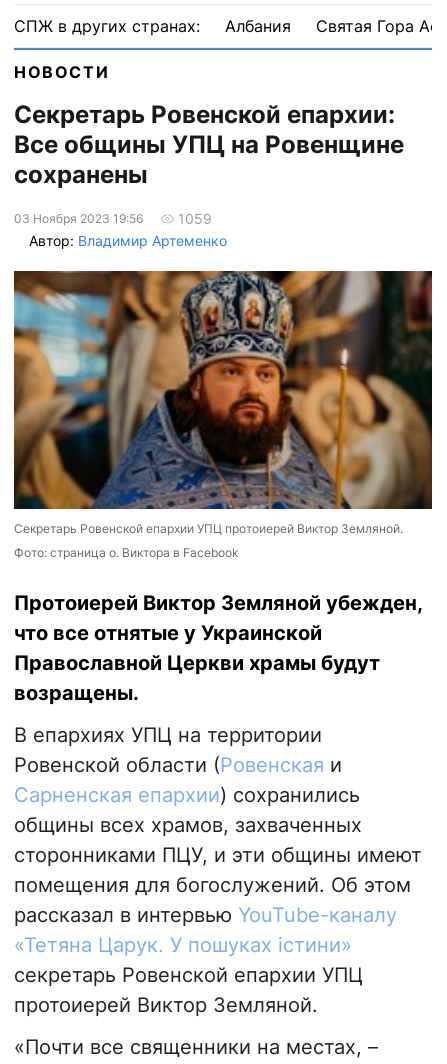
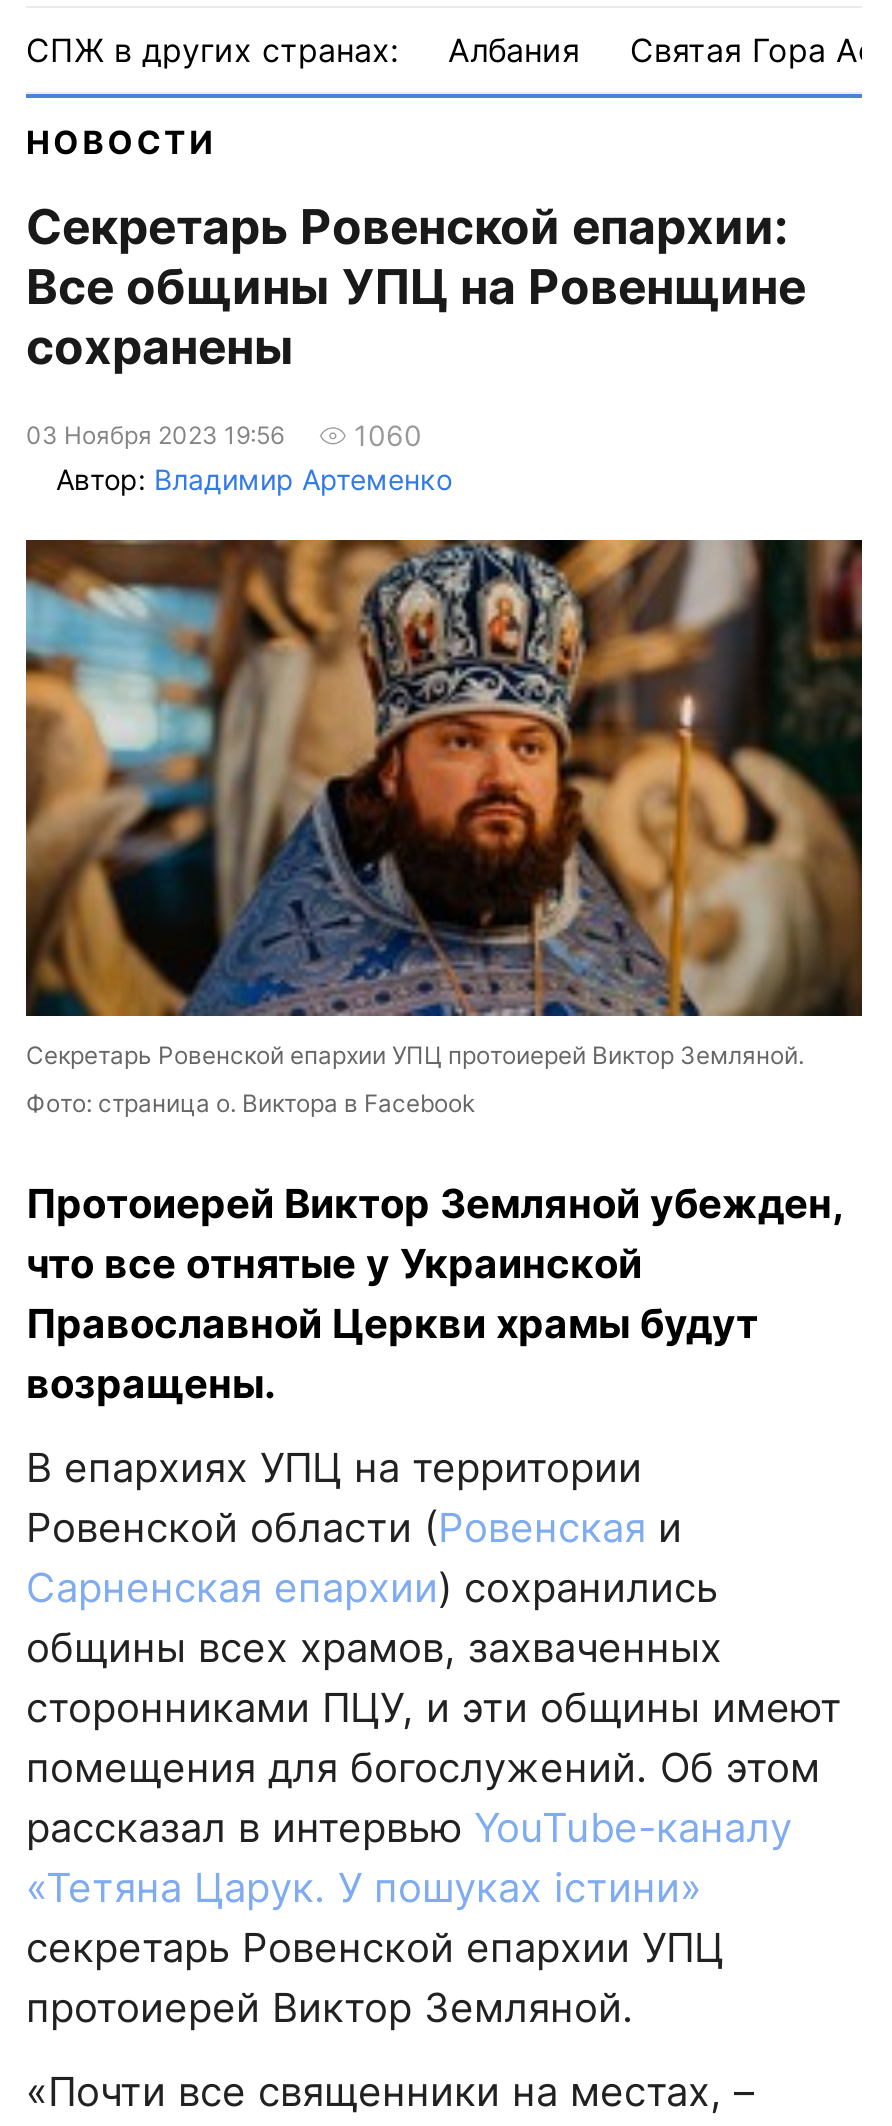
- 1059
+ 1060
